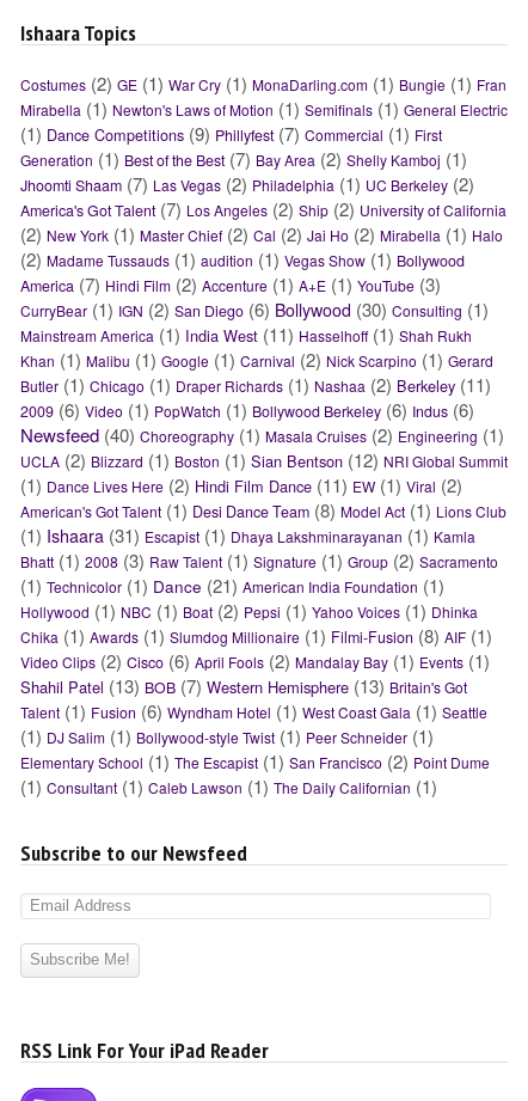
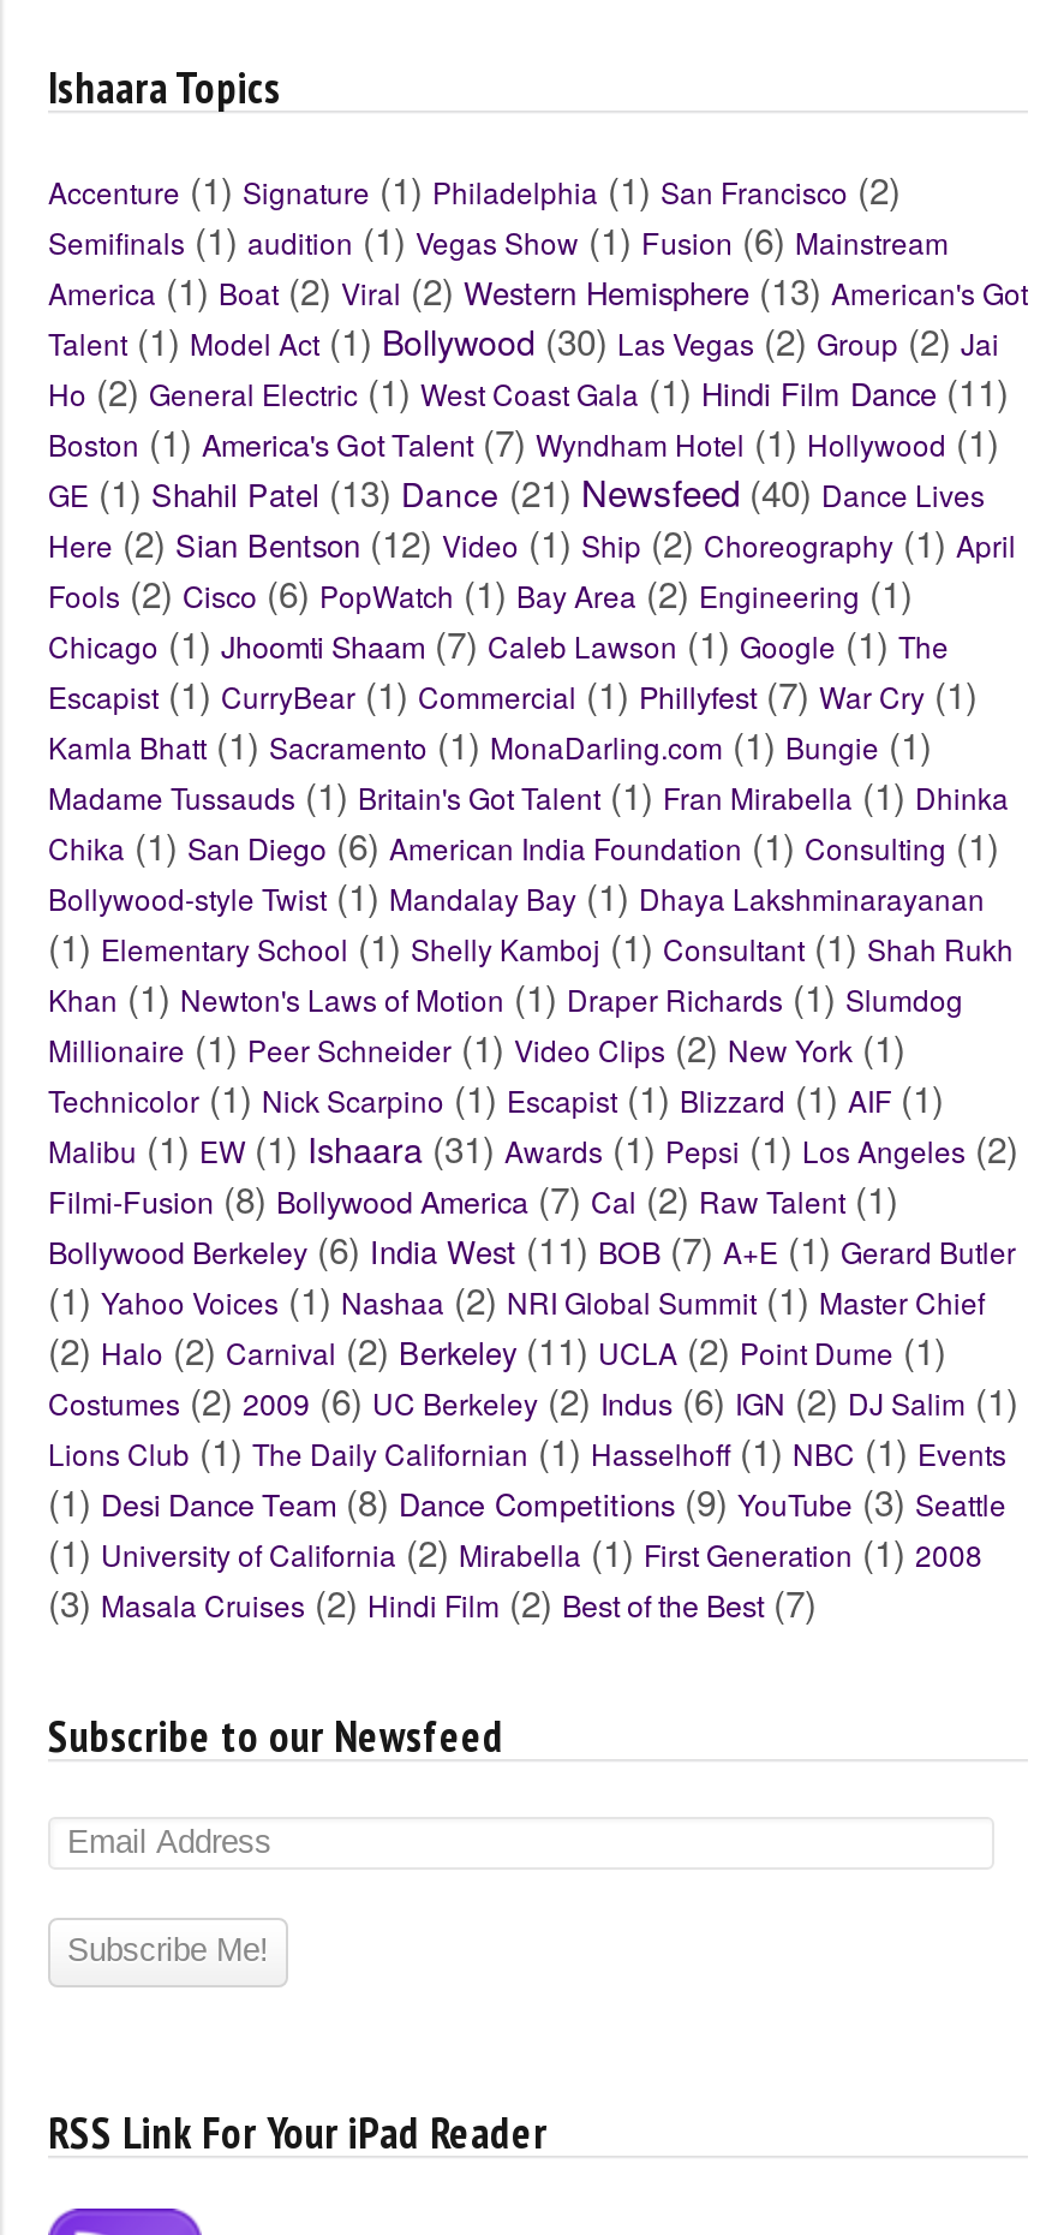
- Costumes (2) GE (1) War Cry (1) MonaDarling.com (1) Bungie (1) Fran
- Mirabella (1) Newton's Laws of Motion (1) Semifinals(1) General Electric
- (1) Dance Competitions (9) Phillyfest (7) Commercial (1) First
- Generation (1) Best of the Best (7) Bay Area (2) Shelly Kamboj (1)
- Jhoomti Shaam (7) Las Vegas (2) Philadelphia(1) UC Berkeley(2)
- America's Got Talent (7) Los Angeles (2) Ship (2)University of California
- (2) New York (1) Master Chief (2) Cal (2) Jai Ho(2) Mirabella (1) Halo
- (2) Madame Tussauds (1) audition (1) Vegas Show (1) Bollywood
- America (7) Hindi Film (2) Accenture (1) A+E (1) YouTube (3)
- CurryBear (1) IGN (2) San Diego (6) Bollywood (30) Consulting (1)
- Mainstream America (1) India West (11) Hasselhoff (1) Shah Rukh
- Khan (1) Malibu (1) Google (1) Carnival (2) Nick Scarpino (1) Gerard
- Butler (1) Chicago (1) Draper Richards (1) Nashaa (2) Berkeley (11)
- 2009 (6)Video (1) PopWatch (1) Bollywood Berkeley (6) Indus(6)
- Newsfeed (40) Choreography (1) Masala Cruises (2) Engineering (1)
- UCLA (2) Blizzard (1) Boston (1) Sian Bentson (12) NRI Global Summit
- (1) Dance Lives Here(2) Hindi Film Dance (11) EW (1) Viral (2)
- American's Got Talent (1) Desi Dance Team (8) Model Act (1) Lions Club
- (1) Ishaara (31) Escapist (1) Dhaya Lakshminarayanan (1) Kamla
- Bhatt (1) 2008 (3) Raw Talent (1) Signature (1) Group (2) Sacramento
- (1) Technicolor (1) Dance (21) American India Foundation (1)
- Hollywood (1) NBC (1) Boat (2) Pepsi (1) Yahoo Voices (1) Dhinka
- Chika (1) Awards (1) Slumdog Millionaire(1) Filmi-Fusion (8) AIF (1)
- Video Clips (2) Cisco (6) April Fools (2) Mandalay Bay (1) Events (1)
- Shahil Patel (13) BOB (7) Western Hemisphere (13) Britain's Got
- Talent (1) Fusion (6) Wyndham Hotel (1) West Coast Gala (1) Seattle
- (1) DJ Salim (1) Bollywood-style Twist (1) Peer Schneider (1)
- Elementary School (1) The Escapist (1) San Francisco (2) Point Dume
- (1) Consultant (1) Caleb Lawson (1) The Daily Californian (1)
+ Accenture (1) Signature (1) Philadelphia (1) San Francisco (2)
+ Semifinals (1) audition (1)Vegas Show (1) Fusion (6) Mainstream
+ America (1) Boat (2) Viral (2) Western Hemisphere (13) American's Got
+ Talent (1) Model Act(1) Bollywood (30) Las Vegas (2)Group (2) Jai
+ Ho (2)General Electric(1) West Coast Gala (1) Hindi Film Dance(11)
+ Boston (1) America's Got Talent (7) Wyndham Hotel (1) Hollywood (1)
+ GE (1) Shahil Patel (13) Dance (21) Newsfeed (40) Dance Lives
+ Here (2) Sian Bentson (12) Video (1) Ship (2) Choreography (1) April
+ Fools (2) Cisco (6) PopWatch (1) Bay Area (2) Engineering (1)
+ Chicago(1) Jhoomti Shaam (7) Caleb Lawson(1) Google (1) The
+ Escapist (1) CurryBear (1) Commercial (1) Phillyfest (7) War Cry (1)
+ Kamla Bhatt (1) Sacramento (1) MonaDarling.com (1) Bungie (1)
+ Madame Tussauds (1) Britain's Got Talent (1) Fran Mirabella (1) Dhinka
+ Chika (1) San Diego (6) American India Foundation (1) Consulting (1)
+ Bollywood-style Twist (1) Mandalay Bay (1) Dhaya Lakshminarayanan
+ (1) Elementary School (1) Shelly Kamboj (1) Consultant (1) Shah Rukh
+ Khan (1) Newton's Laws of Motion (1) Draper Richards (1) Slumdog
+ Millionaire (1) Peer Schneider (1) Video Clips (2) New York (1)
+ Technicolor(1) Nick Scarpino (1) Escapist (1) Blizzard (1) AIF(1)
+ Malibu (1) EW (1) Ishaara (31) Awards (1)Pepsi (1) Los Angeles (2)
+ Filmi-Fusion (8) Bollywood America (7) Cal (2) Raw Talent (1)
+ Bollywood Berkeley (6) India West (11) BOB (7) A+E (1) Gerard Butler
+ (1) Yahoo Voices (1) Nashaa (2) NRI Global Summit (1) Master Chief
+ (2) Halo (2) Carnival (2) Berkeley (11) UCLA (2) Point Dume (1)
+ Costumes (2) 2009 (6) UC Berkeley (2) Indus (6) IGN (2) DJ Salim (1)
+ Lions Club (1) The Daily Californian (1) Hasselhoff (1) NBC (1) Events
+ (1) Desi Dance Team (8) Dance Competitions (9) YouTube (3) Seattle
+ (1) University of California (2) Mirabella (1) First Generation (1) 2008
+ (3) Masala Cruises (2) Hindi Film (2) Best of the Best (7)
